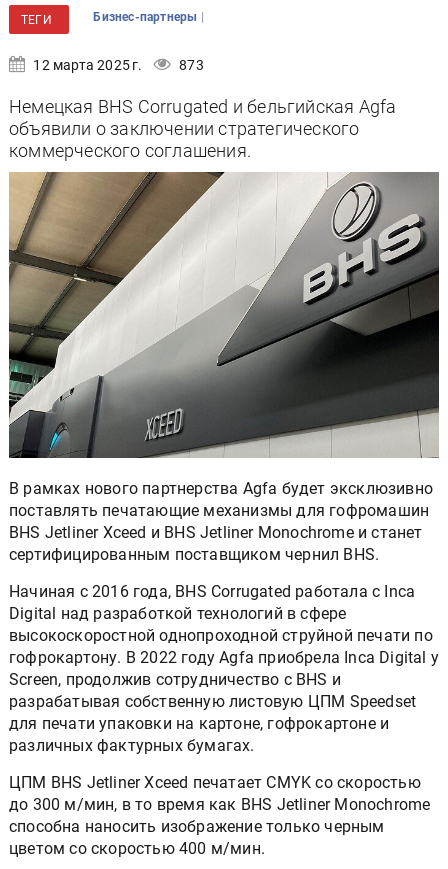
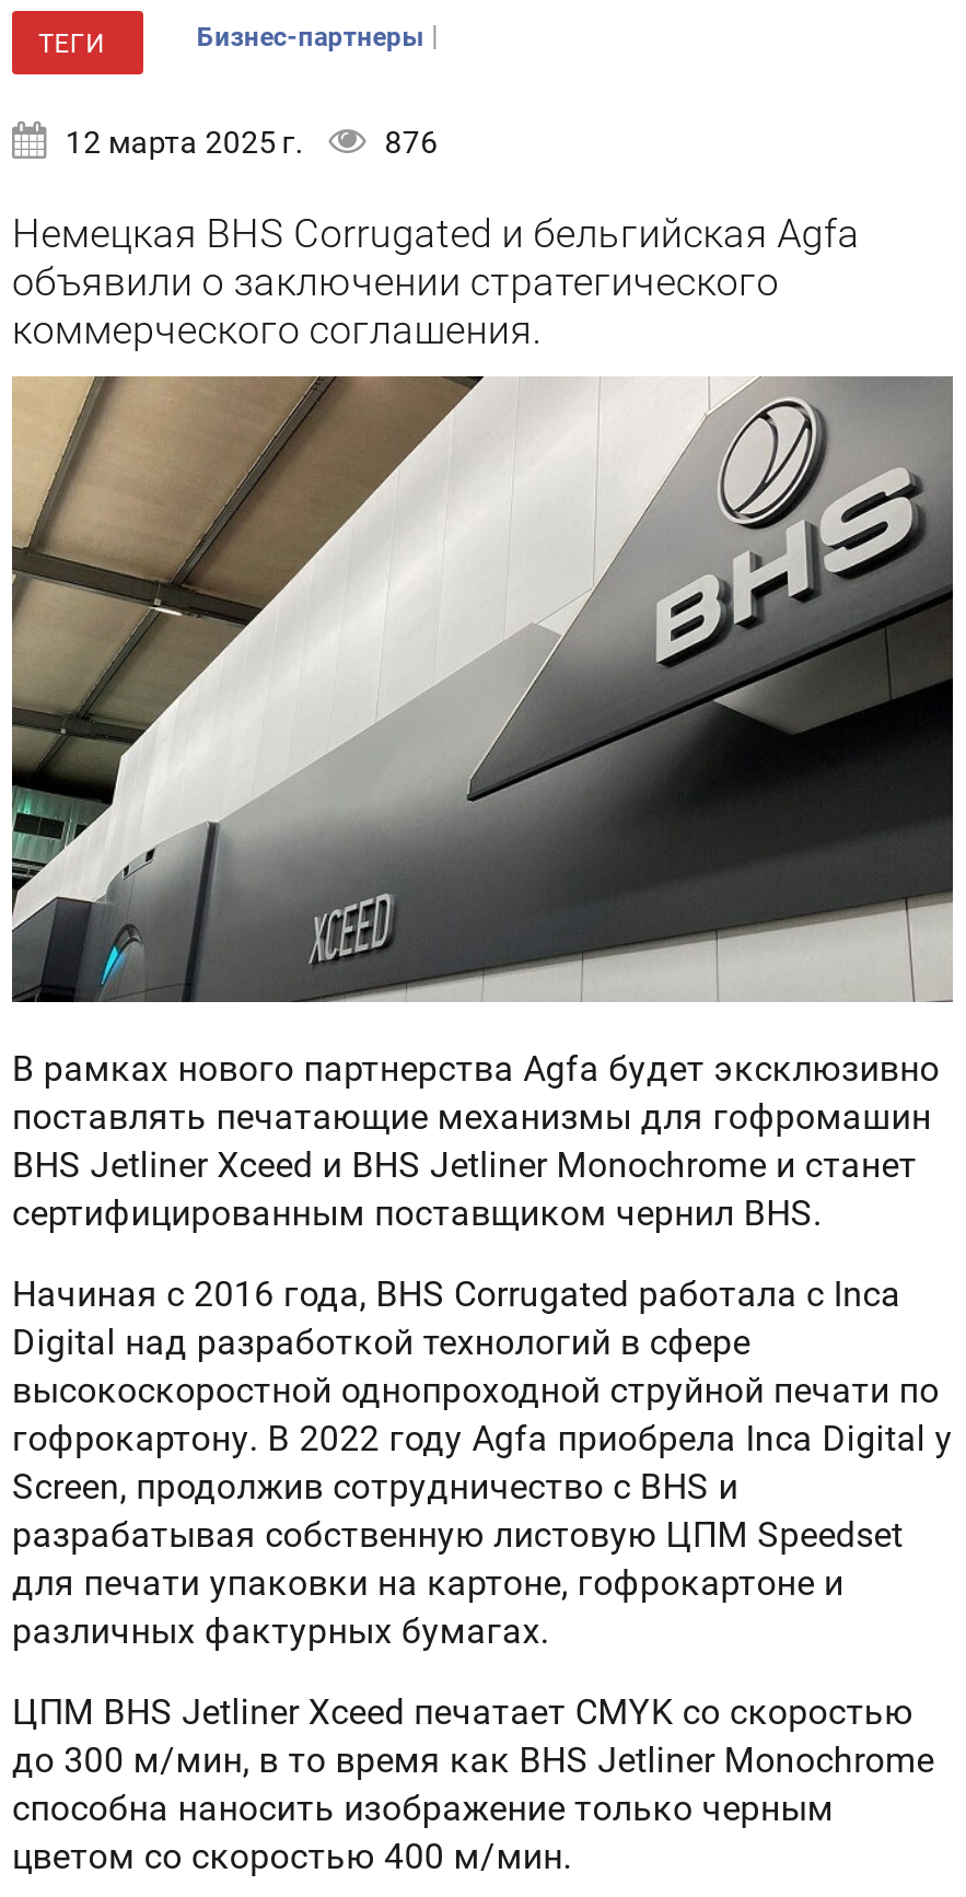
- 873
+ 876
